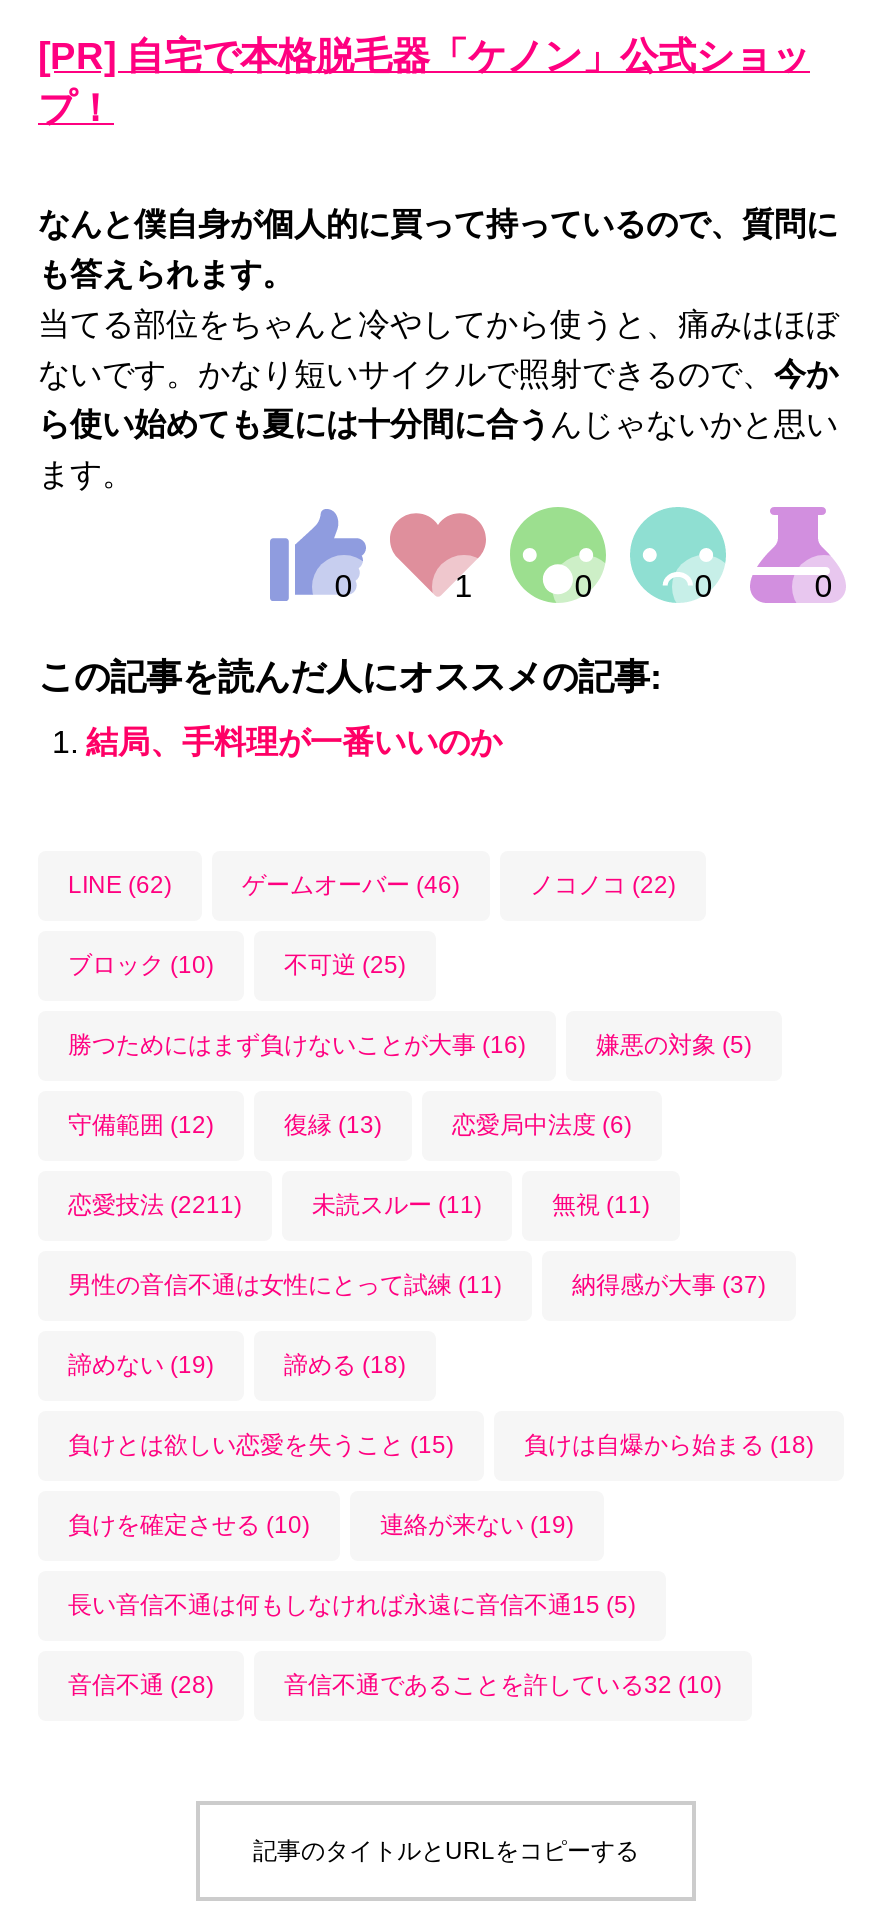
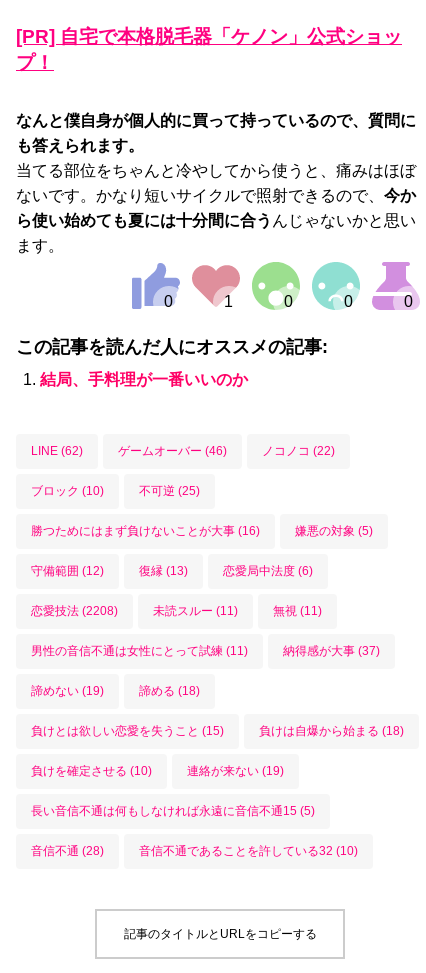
- 恋愛技法 (2211)
+ 恋愛技法 (2208)
